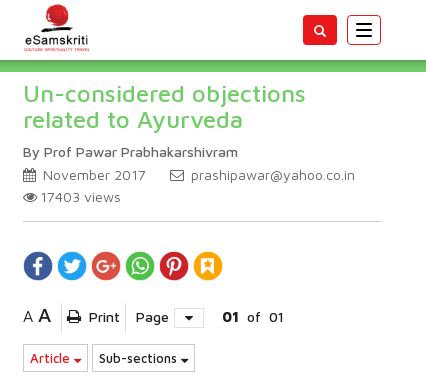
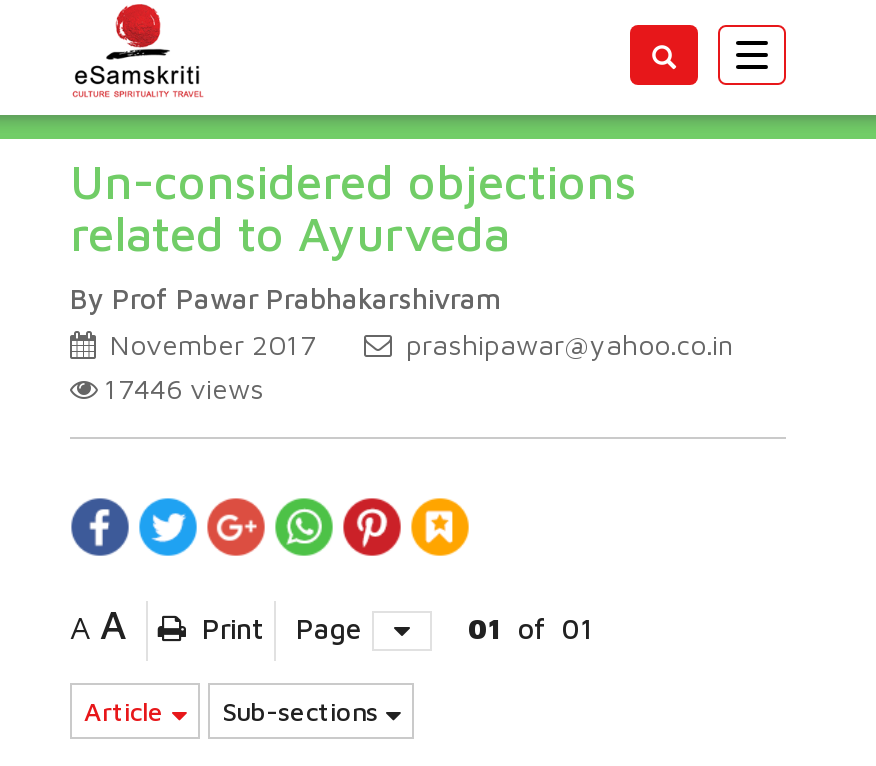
- 17403 views
+ 17446 views
